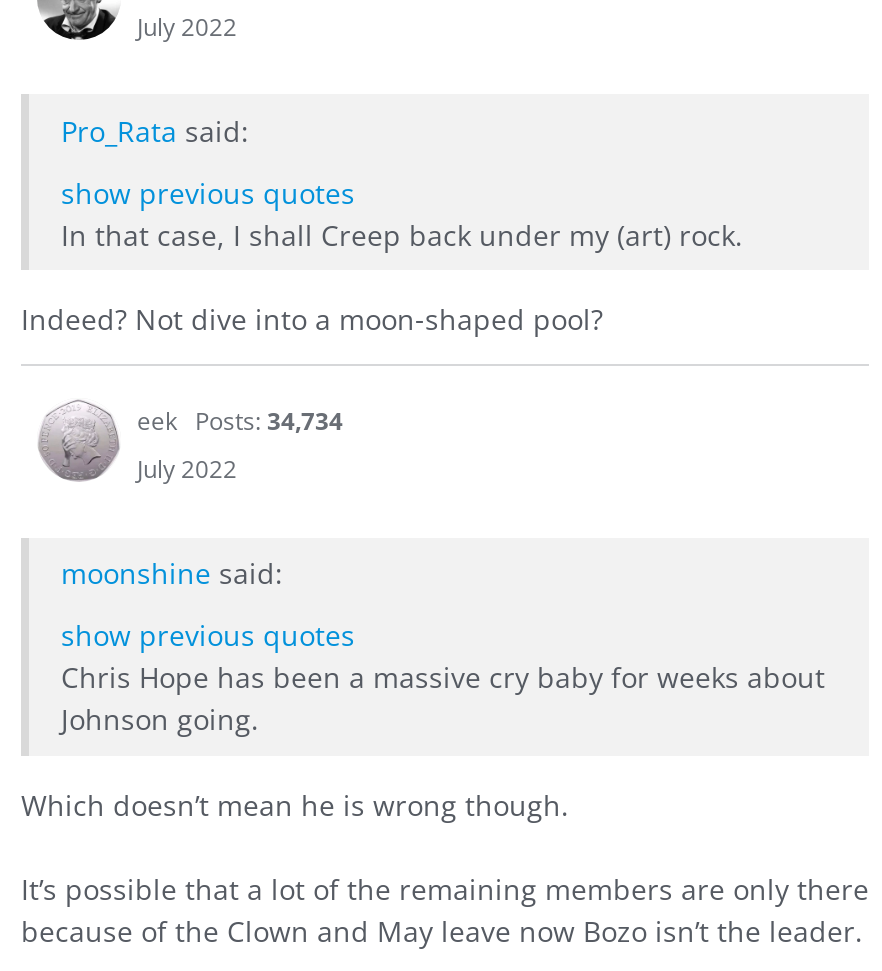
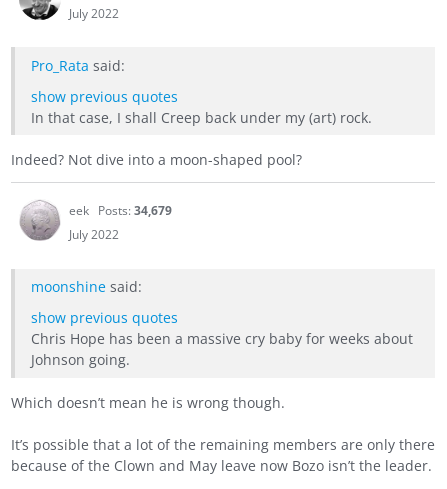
- eek Posts: 34,734
+ eek Posts: 34,679
